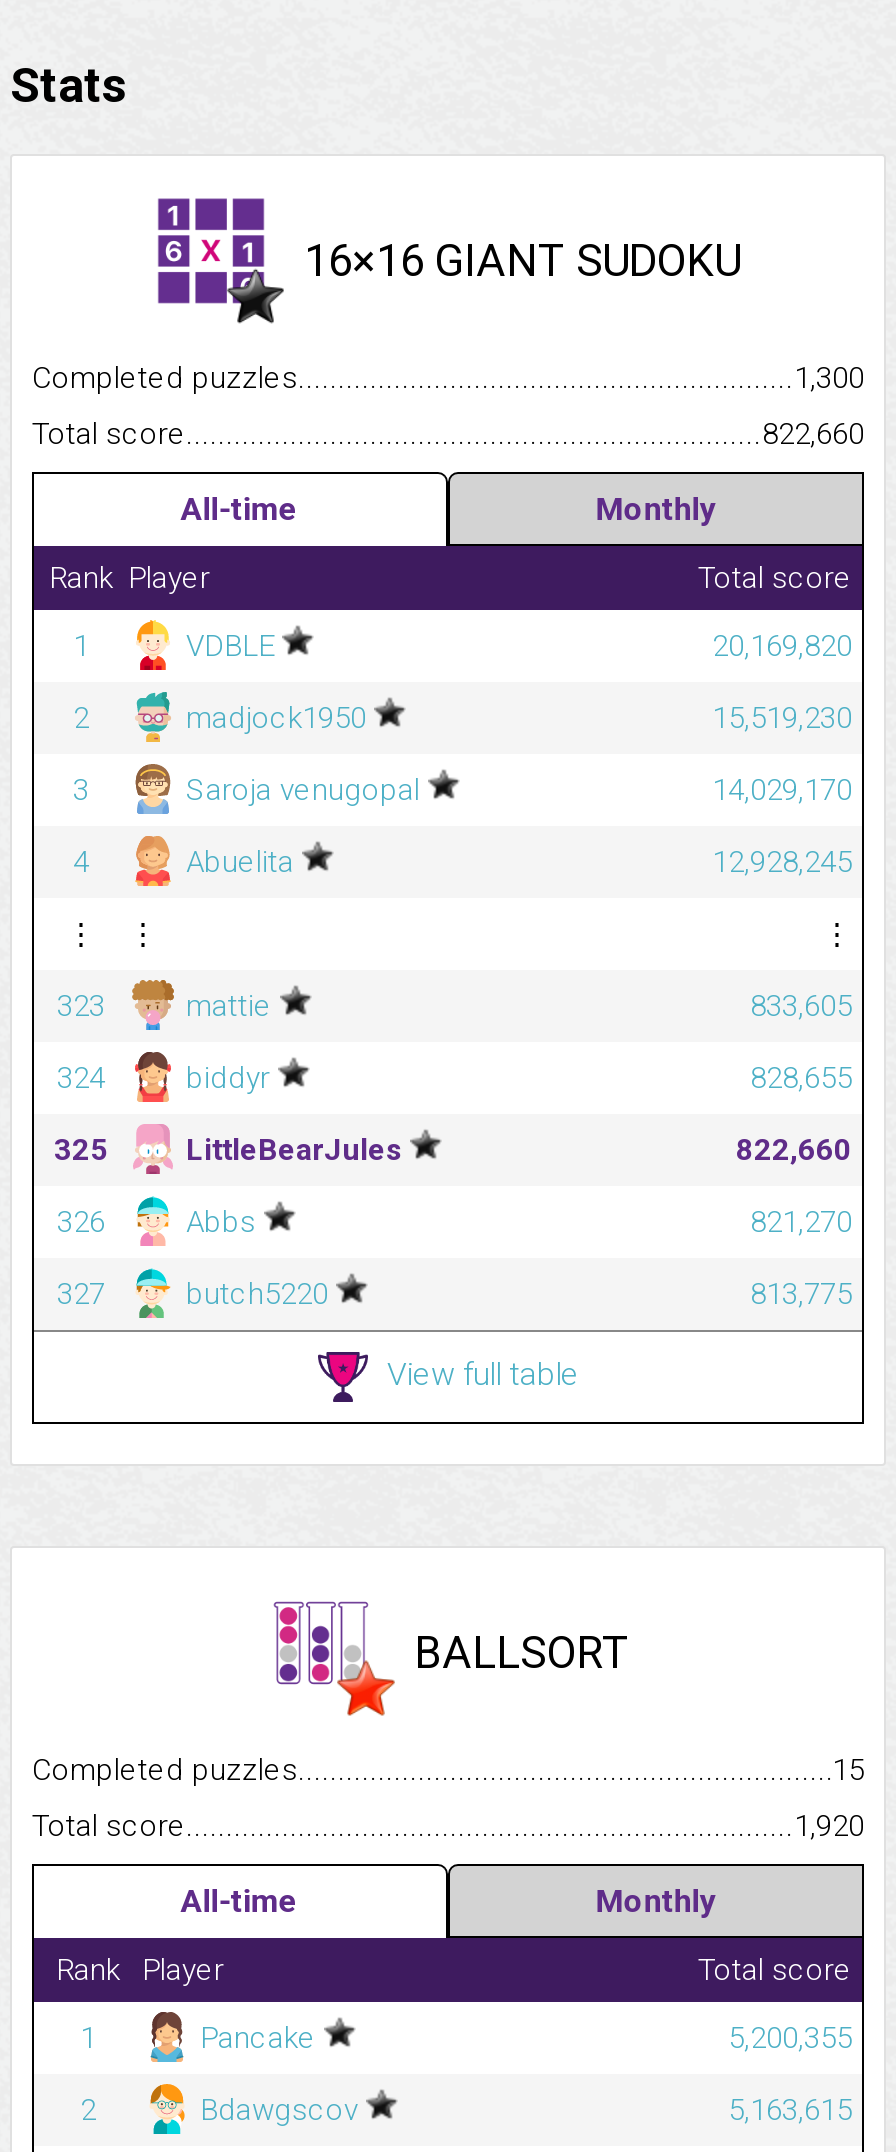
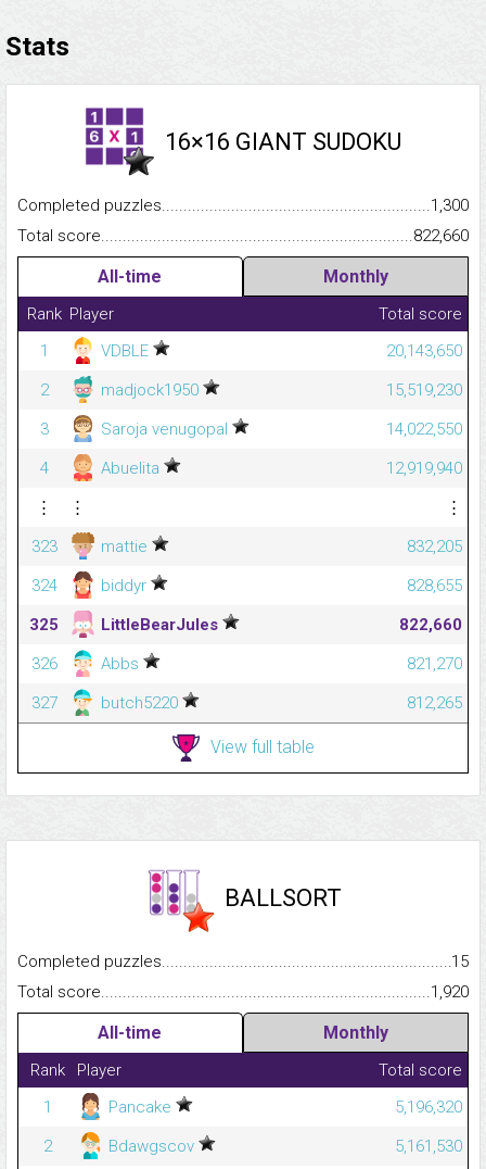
- 20,169,820
+ 20,143,650

- 14,029,170
+ 14,022,550

- 12,928,245
+ 12,919,940

- 833,605
+ 832,205

- 813,775
+ 812,265

- 5,200,355
+ 5,196,320

- 5,163,615
+ 5,161,530
